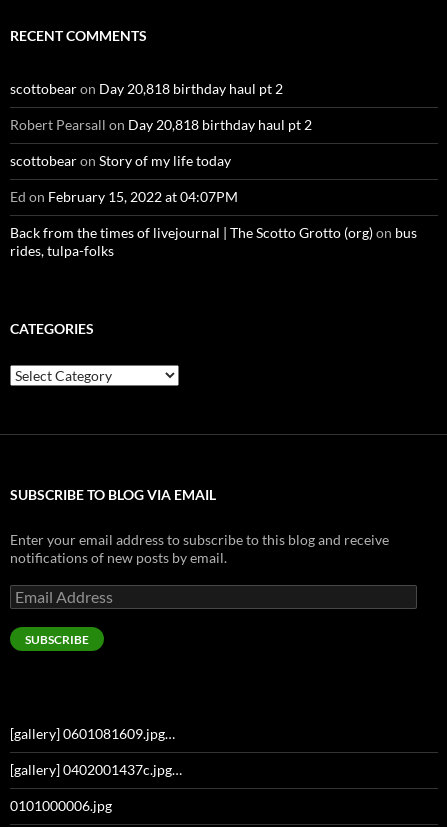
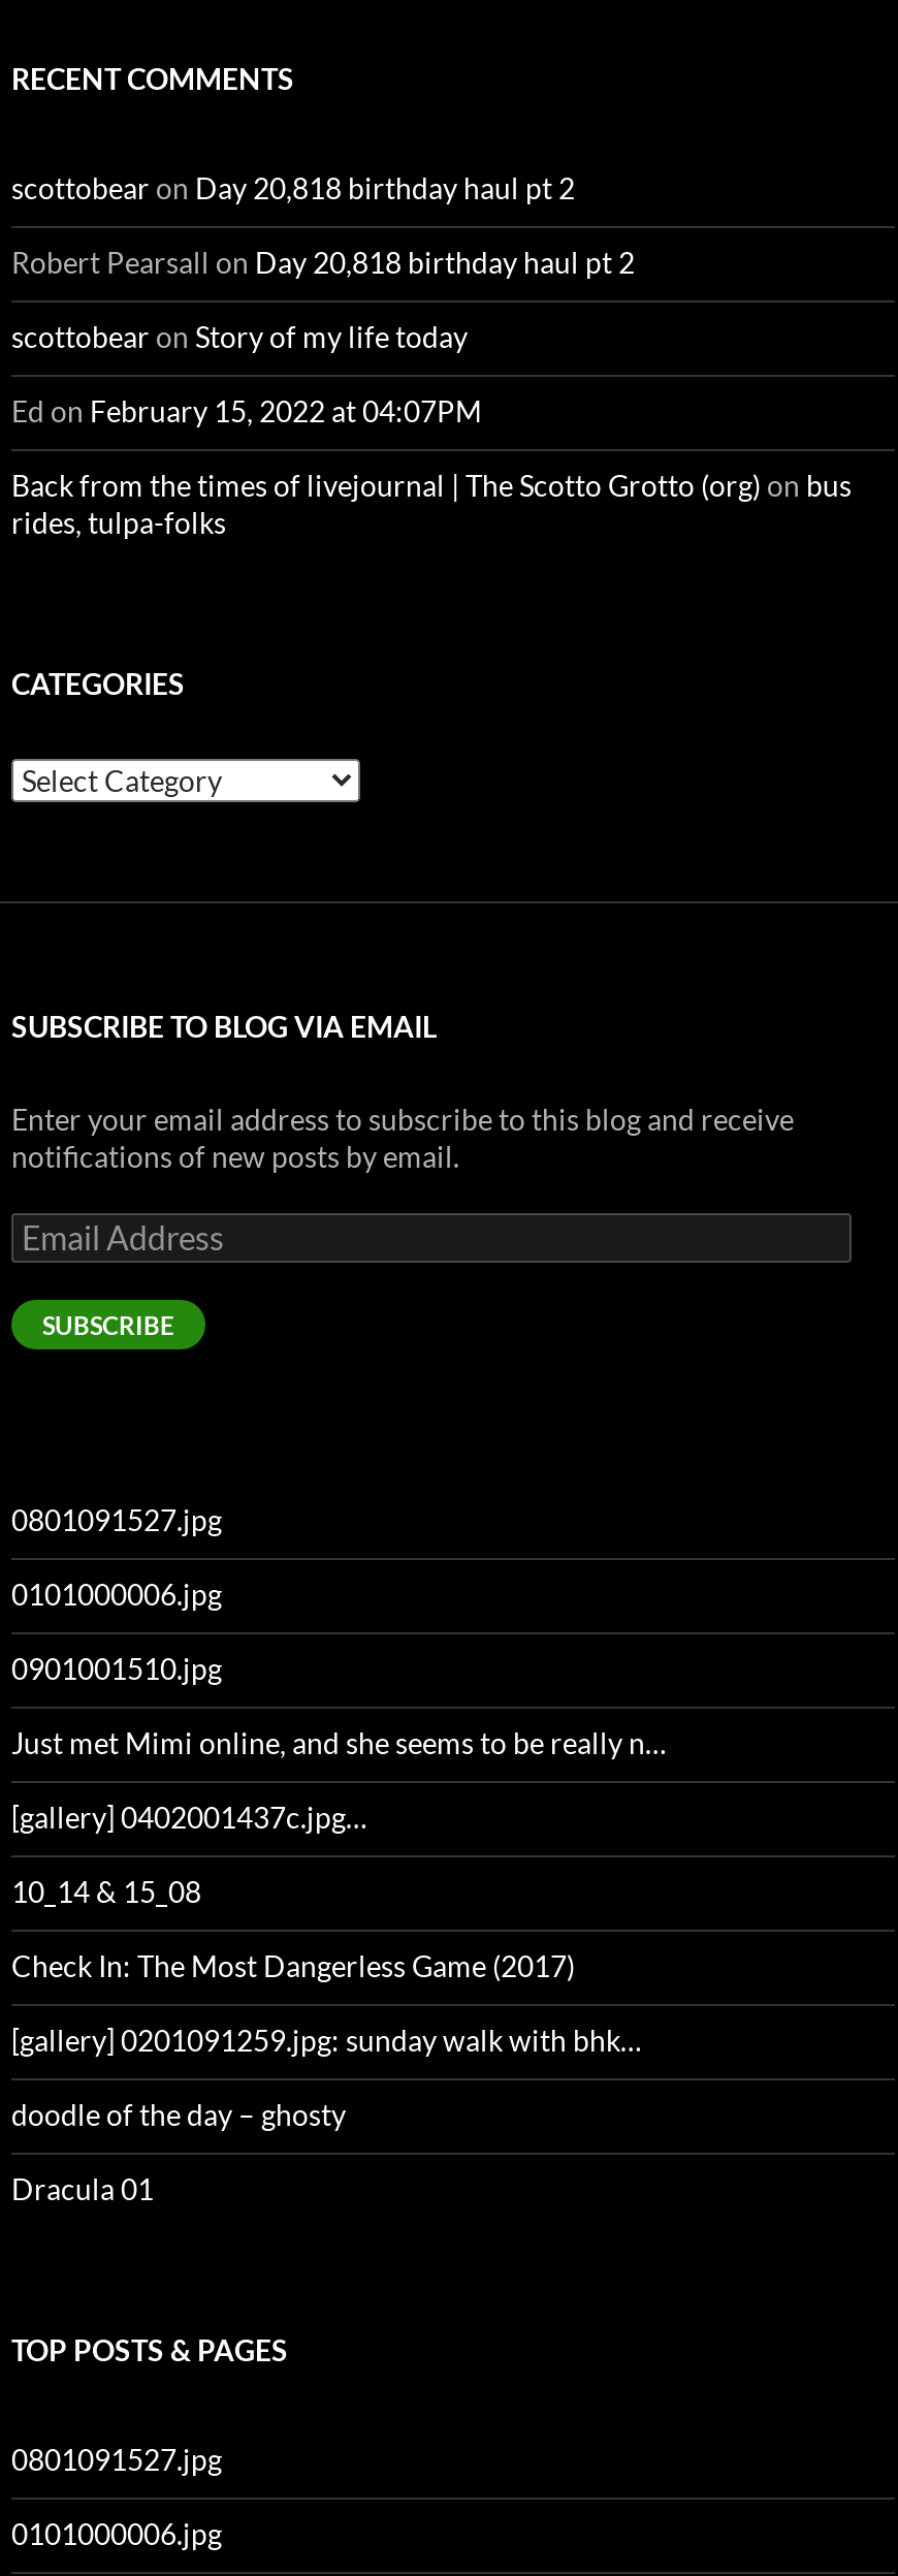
- [gallery] 0601081609.jpg…
+ 0801091527.jpg
+ 0101000006.jpg
+ 0901001510.jpg
+ Just met Mimi online, and she seems to be really n…

+ 10_14 & 15_08
+ Check In: The Most Dangerless Game (2017)
+ [gallery] 0201091259.jpg: sunday walk with bhk…
+ doodle of the day – ghosty
+ Dracula 01

+ TOP POSTS & PAGES
+ 0801091527.jpg
